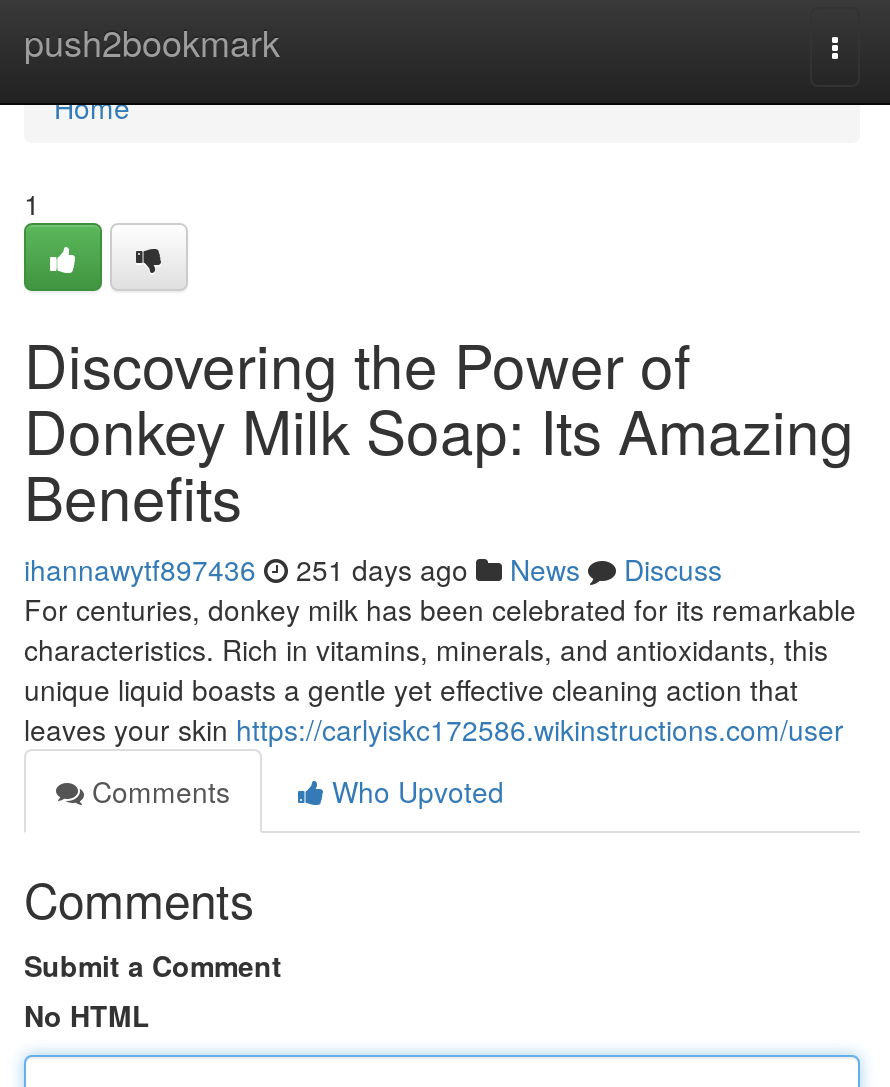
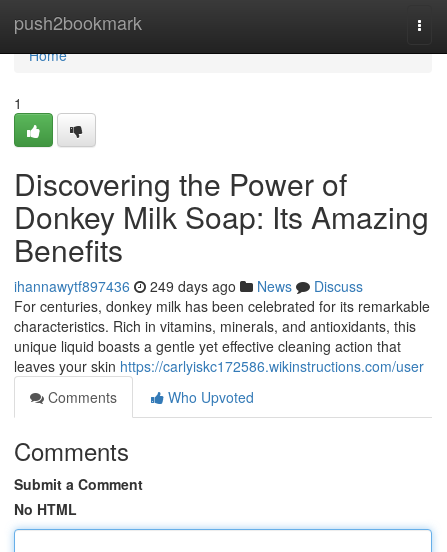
- ihannawytf897436 251 days ago News Discuss
+ ihannawytf897436 249 days ago News Discuss
